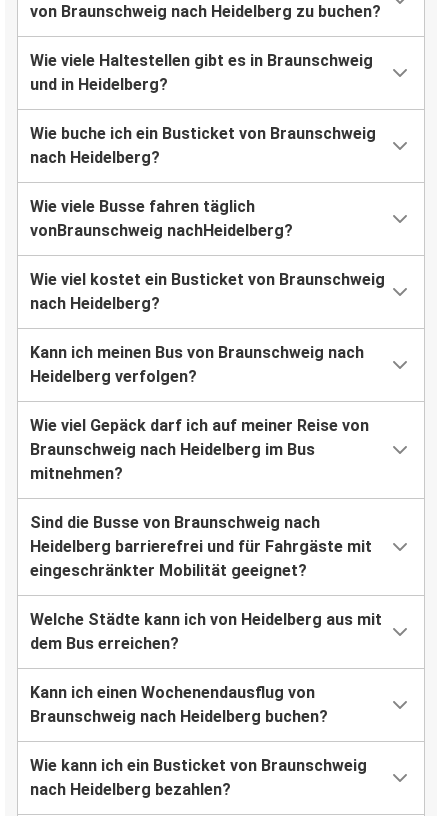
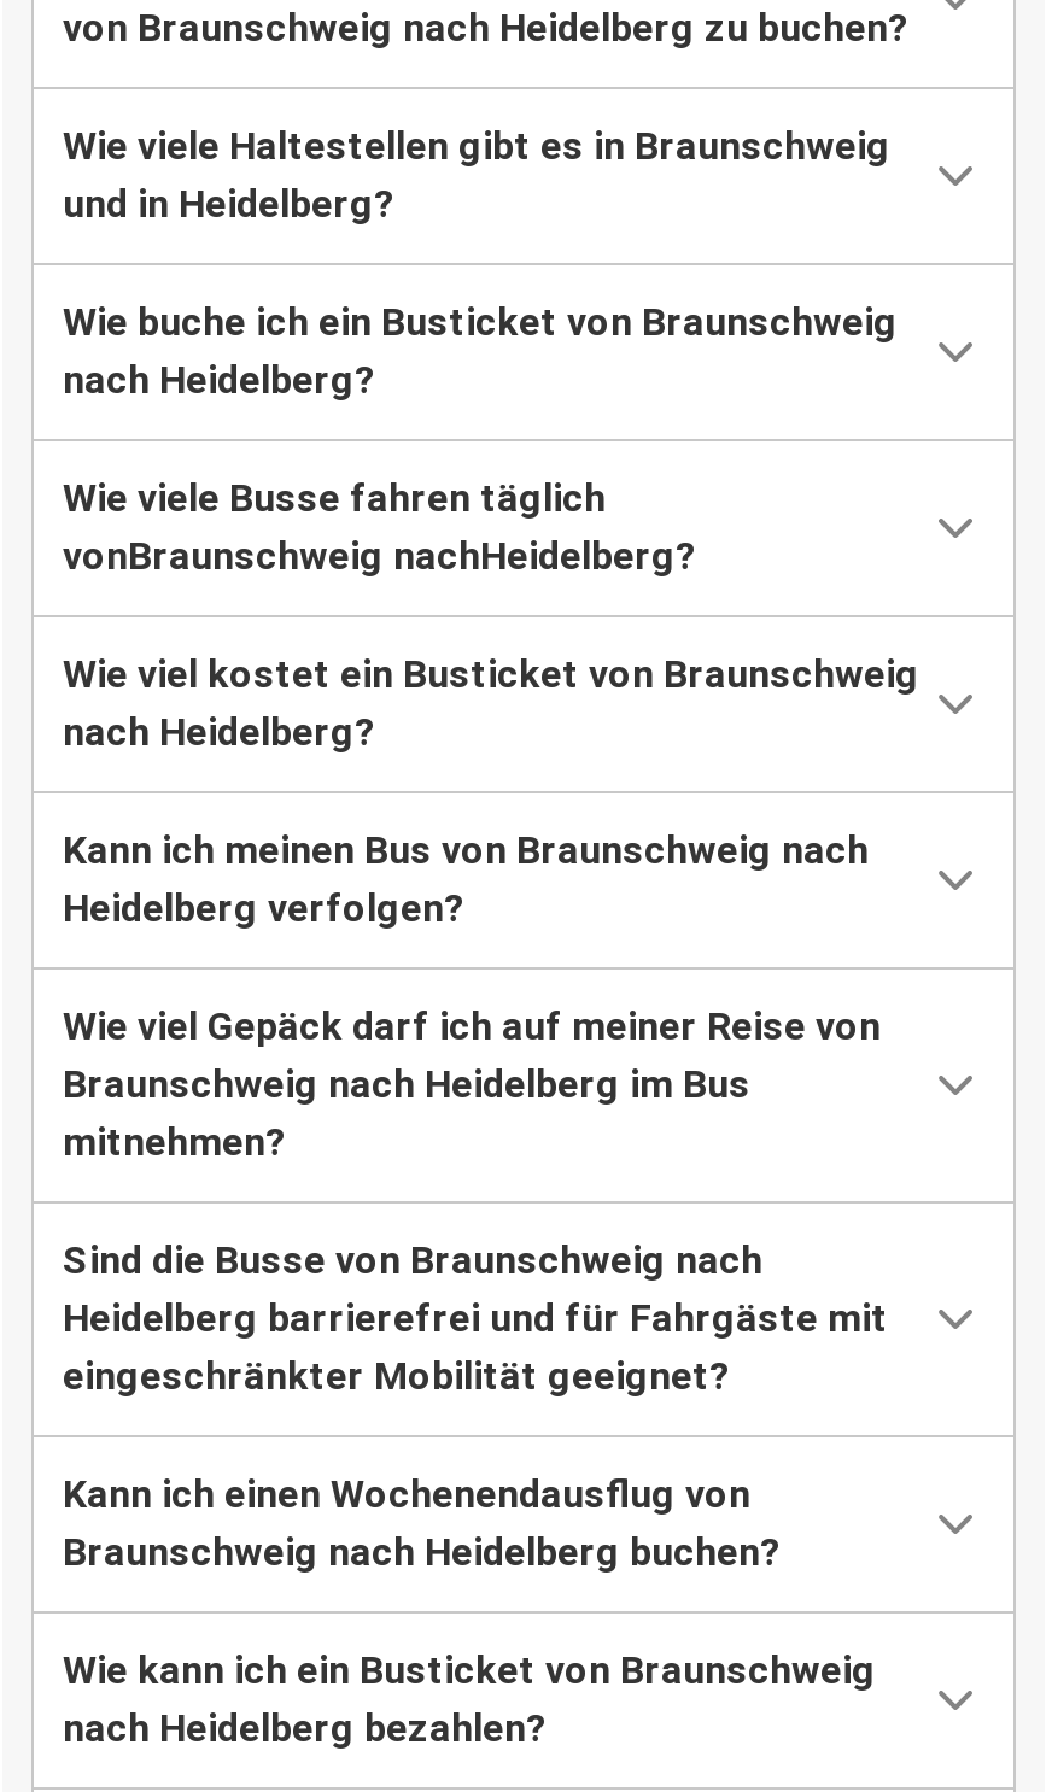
- Welche Städte kann ich von Heidelberg aus mit
- dem Bus erreichen?
